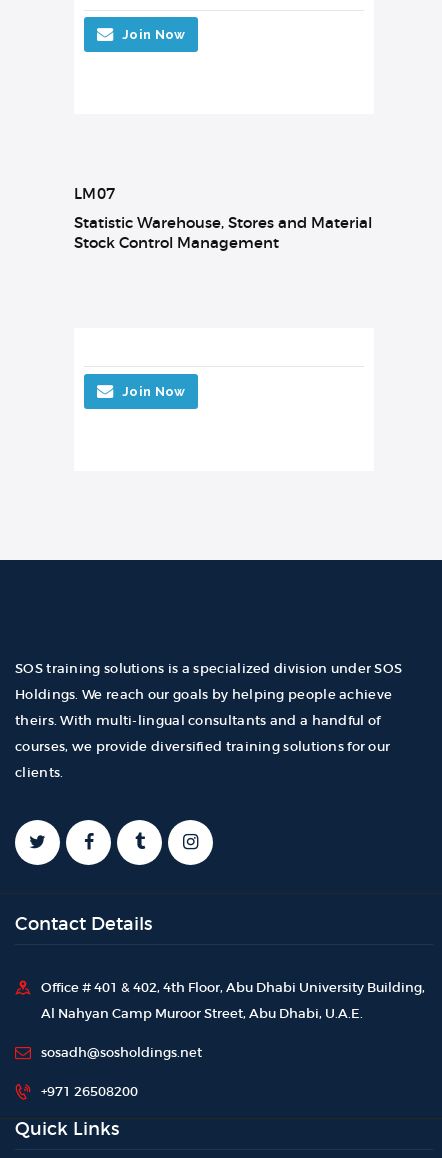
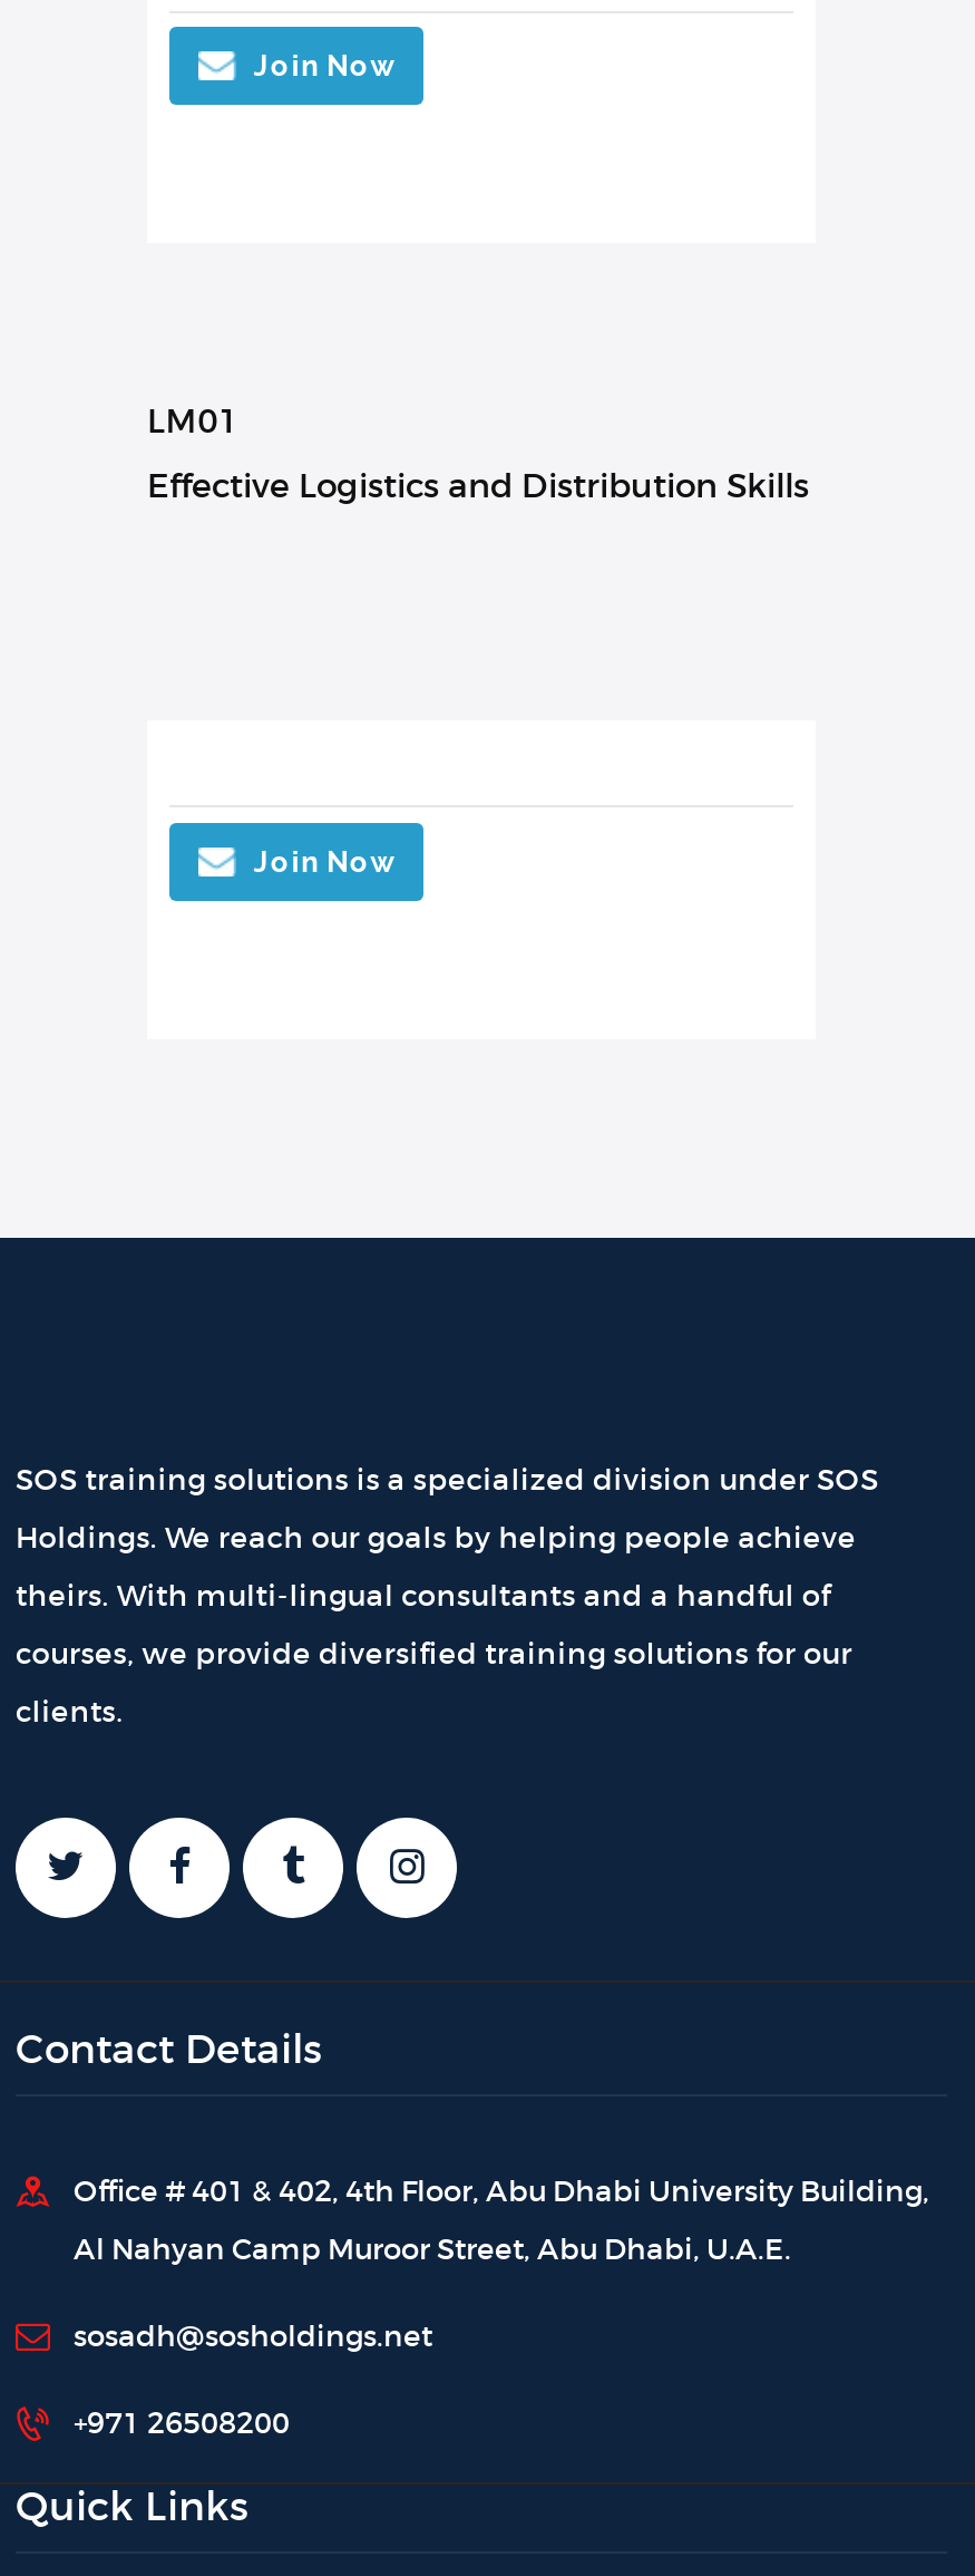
- LM07
+ LM01

- Statistic Warehouse, Stores and Material
- Stock Control Management
+ Effective Logistics and Distribution Skills
